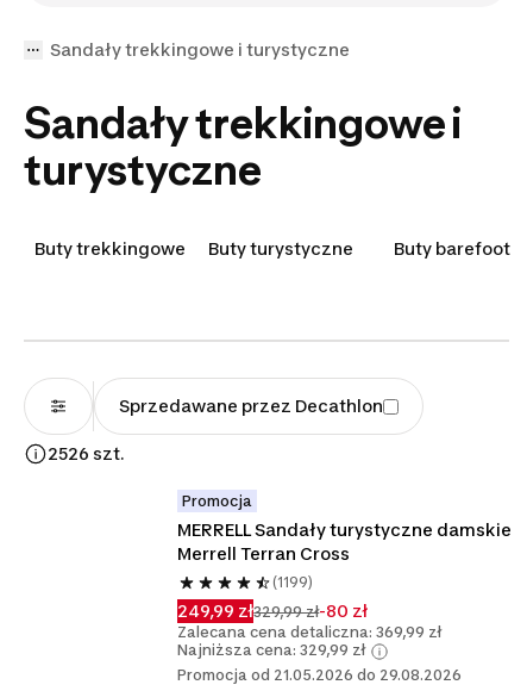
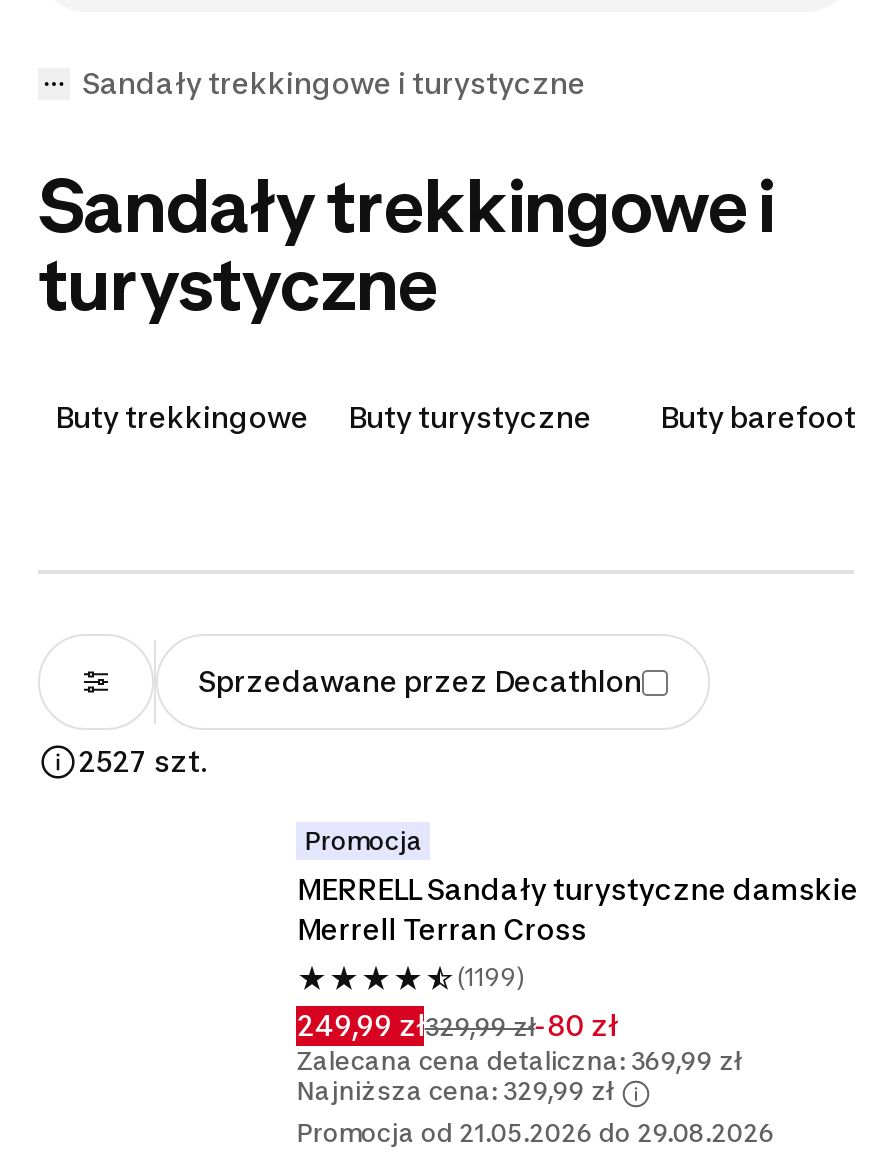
- 2526 szt.
+ 2527 szt.
